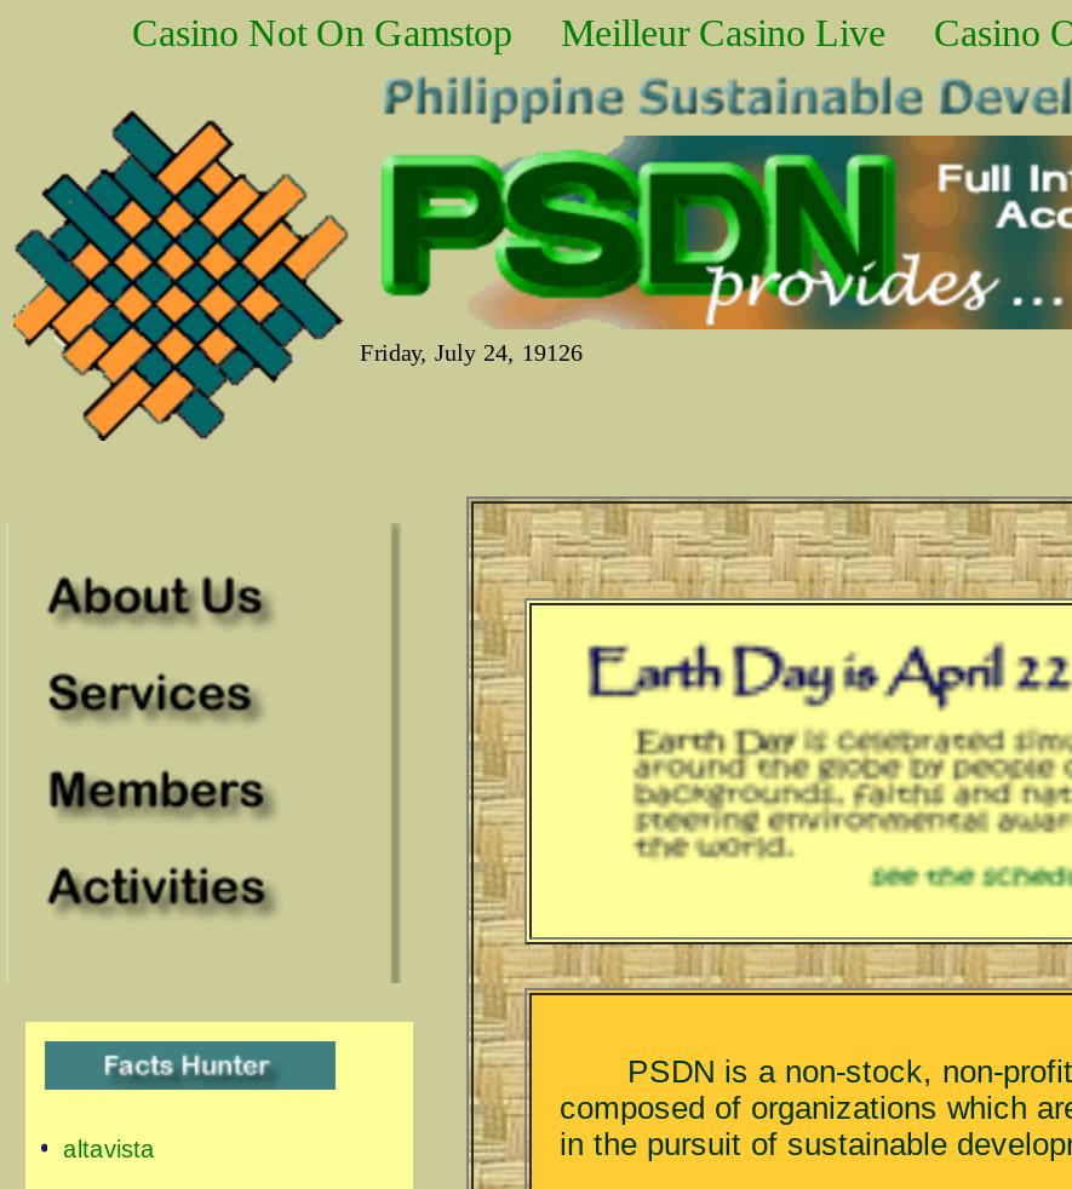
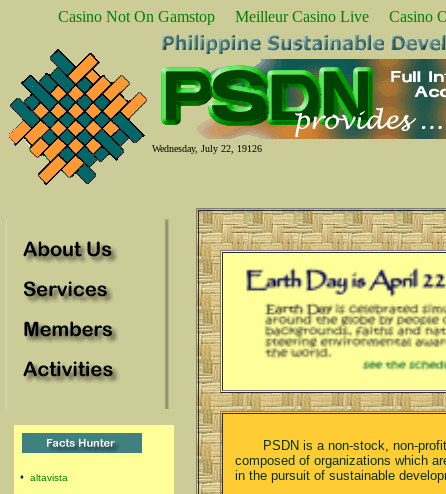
- Friday, July 24, 19126
+ Wednesday, July 22, 19126
